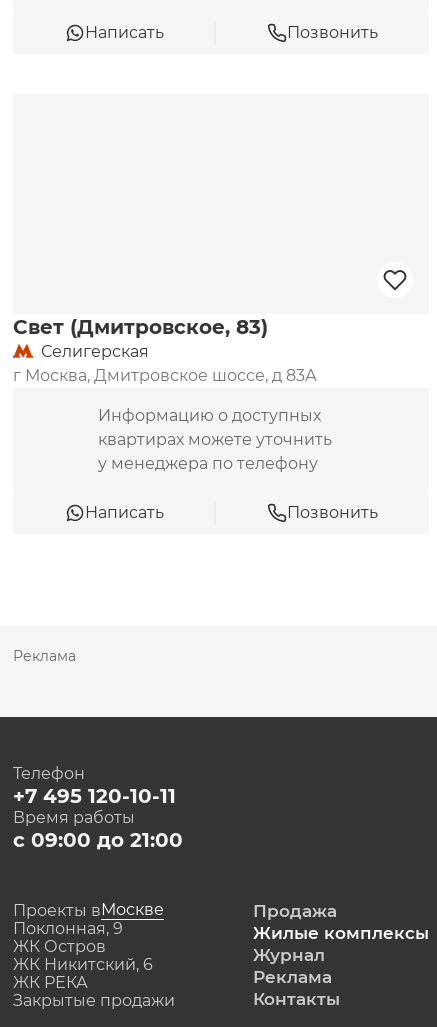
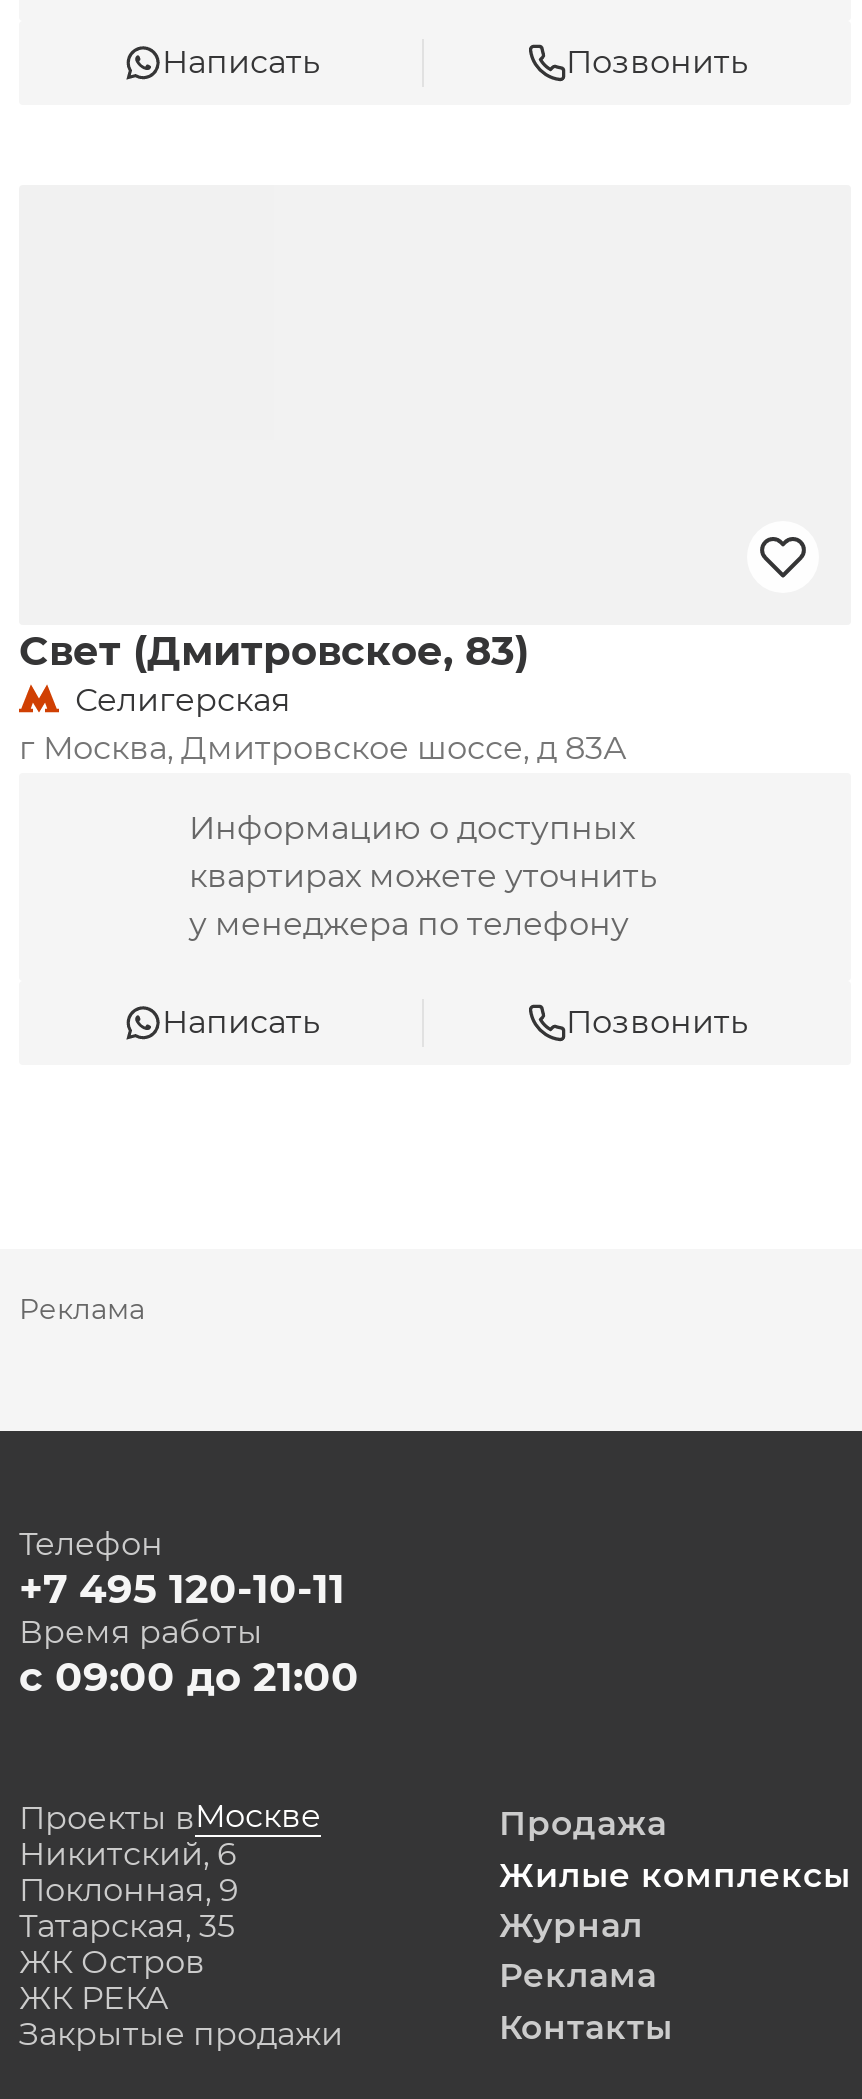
+ Никитский, 6

moved down: ЖК Остров

- ЖК Никитский, 6

+ Татарская, 35
